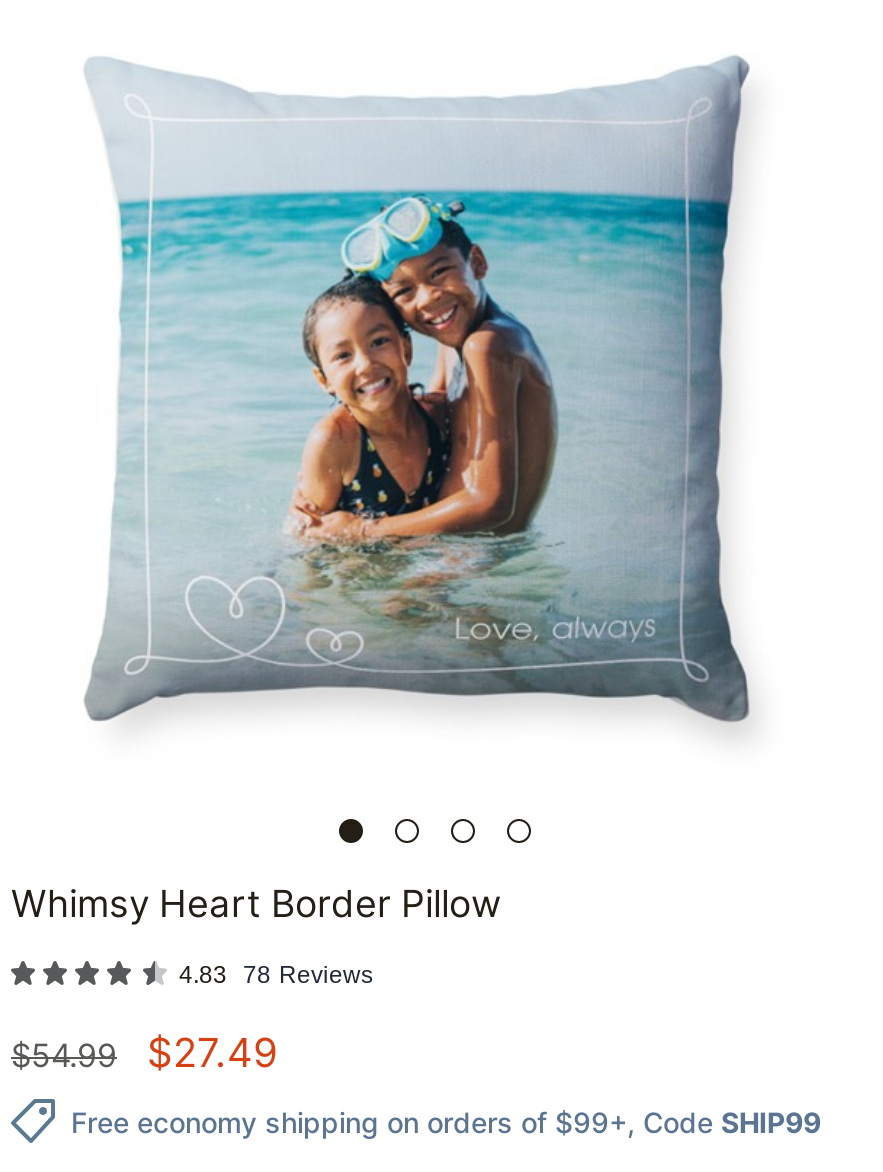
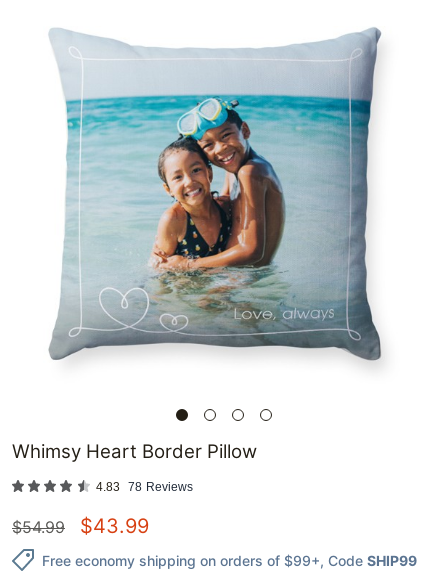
- $54.99 $27.49
+ $54.99 $43.99
